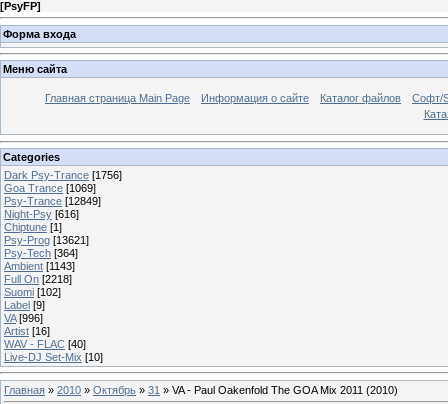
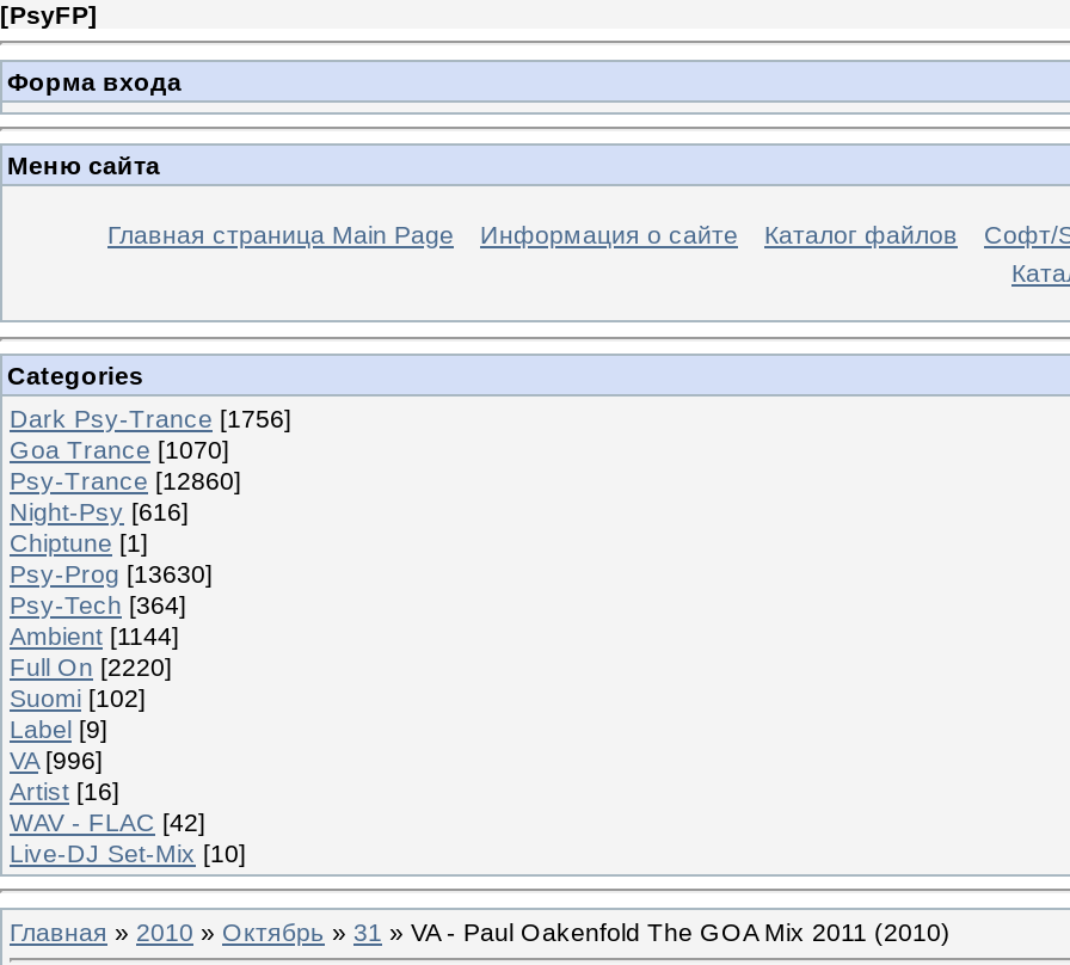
- Goa Trance [1069]
+ Goa Trance [1070]

- Psy-Trance [12849]
+ Psy-Trance [12860]

- Psy-Prog [13621]
+ Psy-Prog [13630]

- Ambient [1143]
+ Ambient [1144]

- Full On [2218]
+ Full On [2220]

- WAV - FLAC [40]
+ WAV - FLAC [42]
